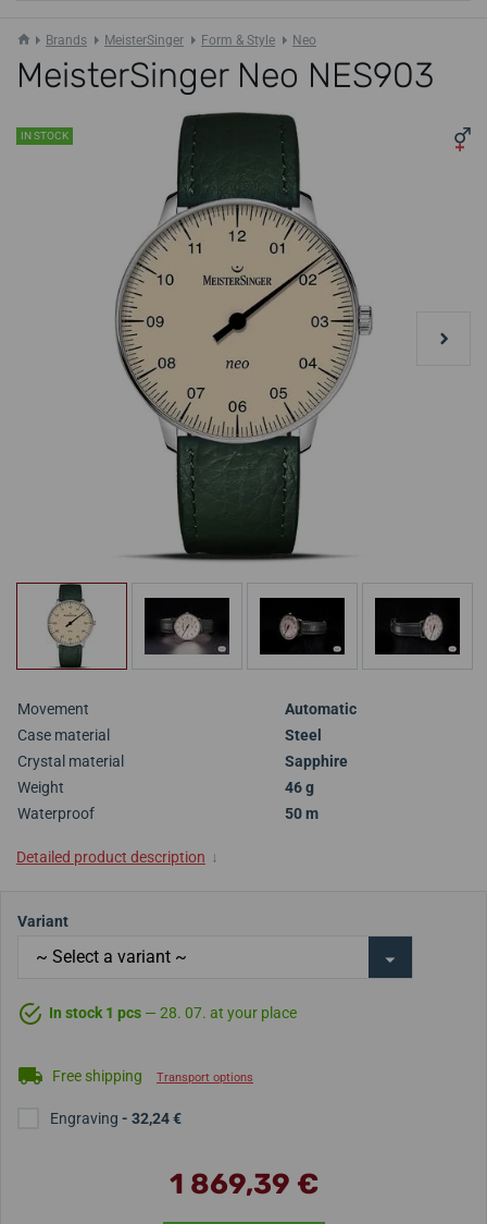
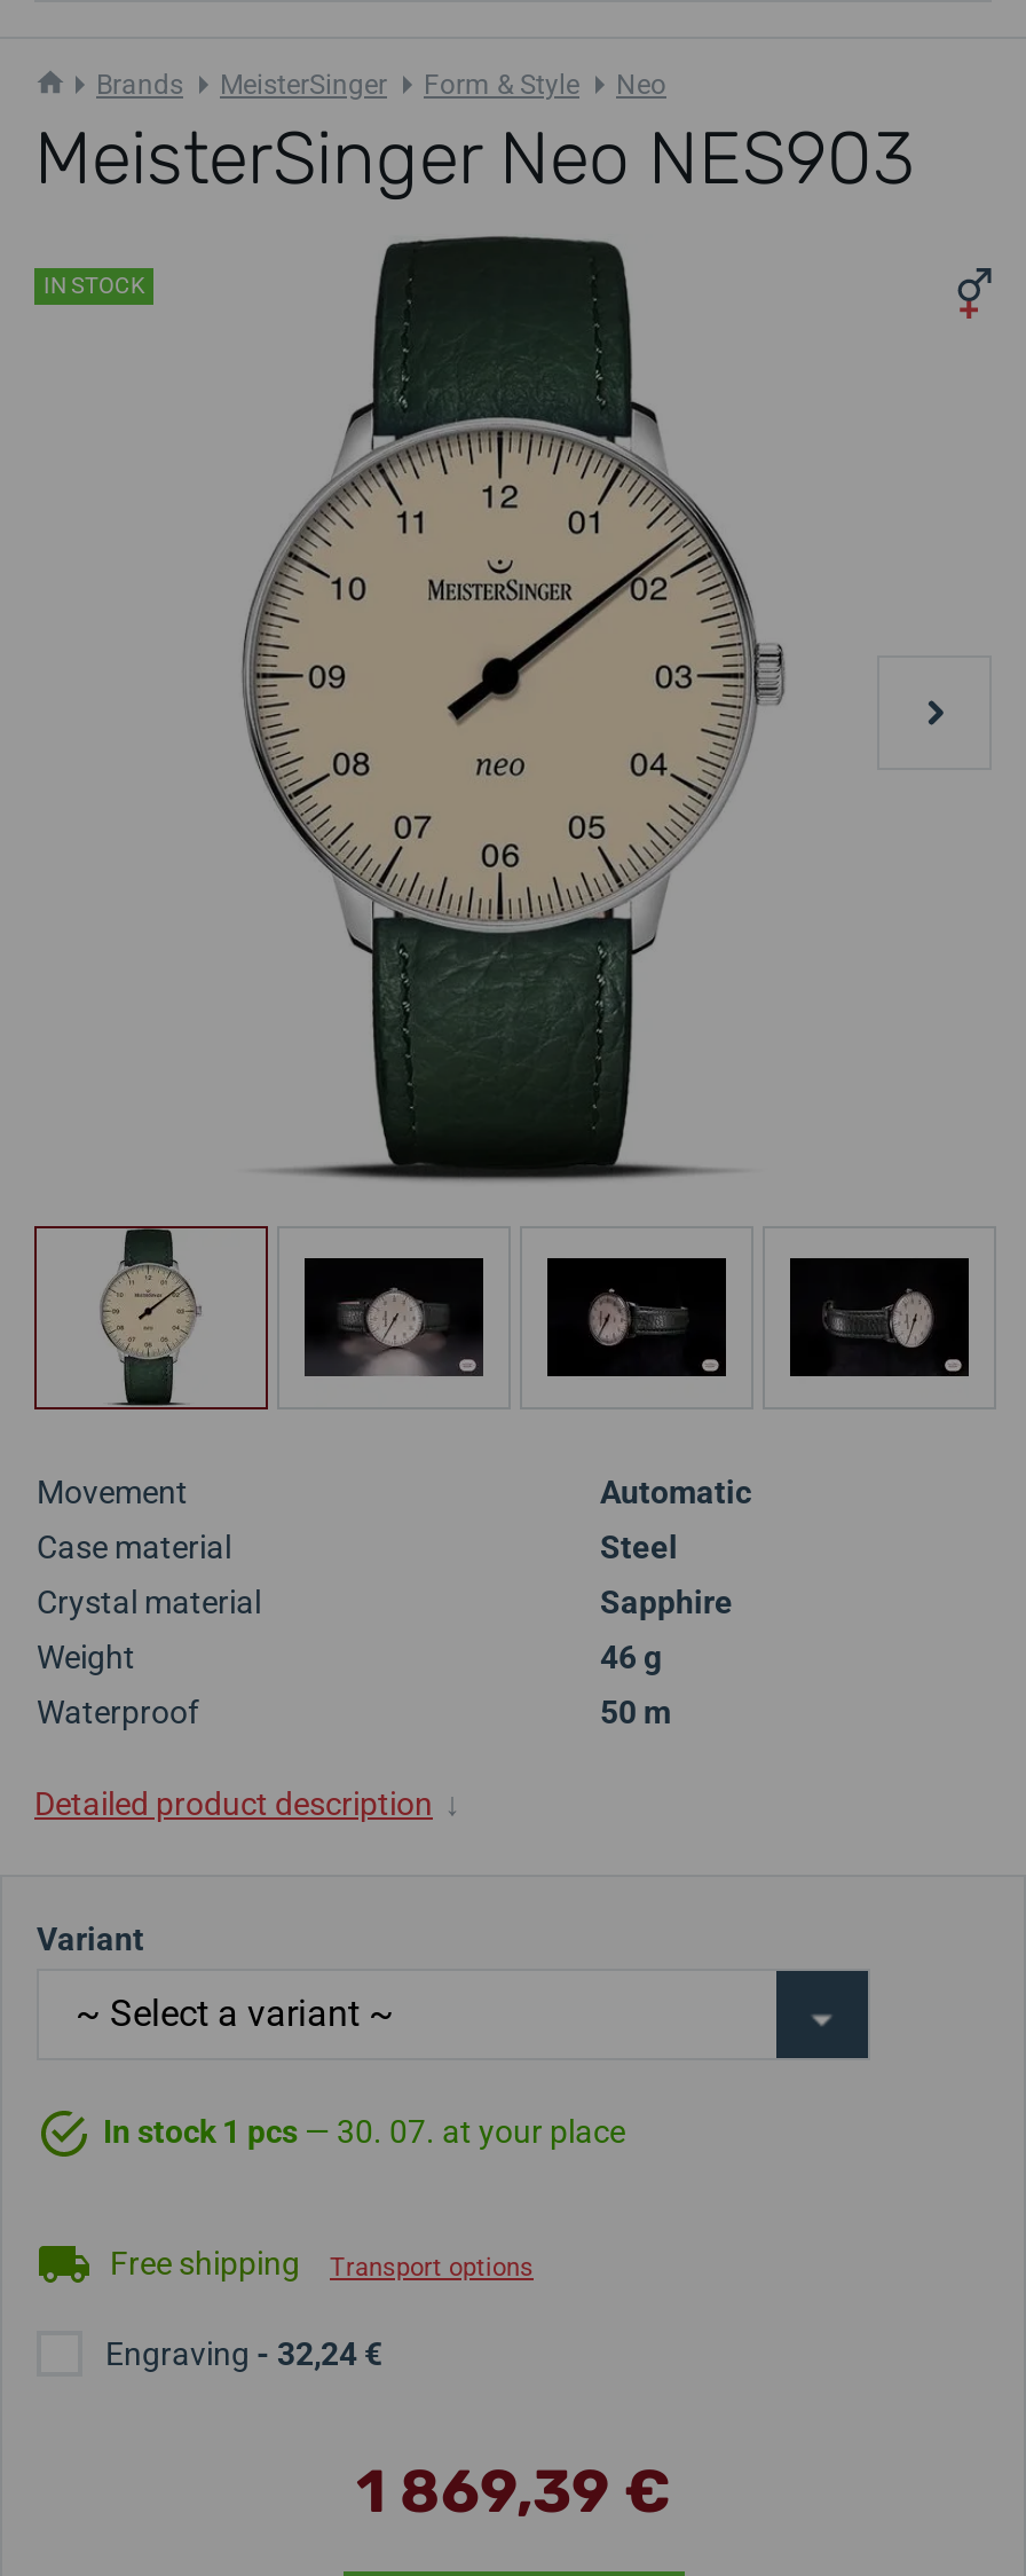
- In stock 1 pcs — 28. 07. at your place
+ In stock 1 pcs — 30. 07. at your place
